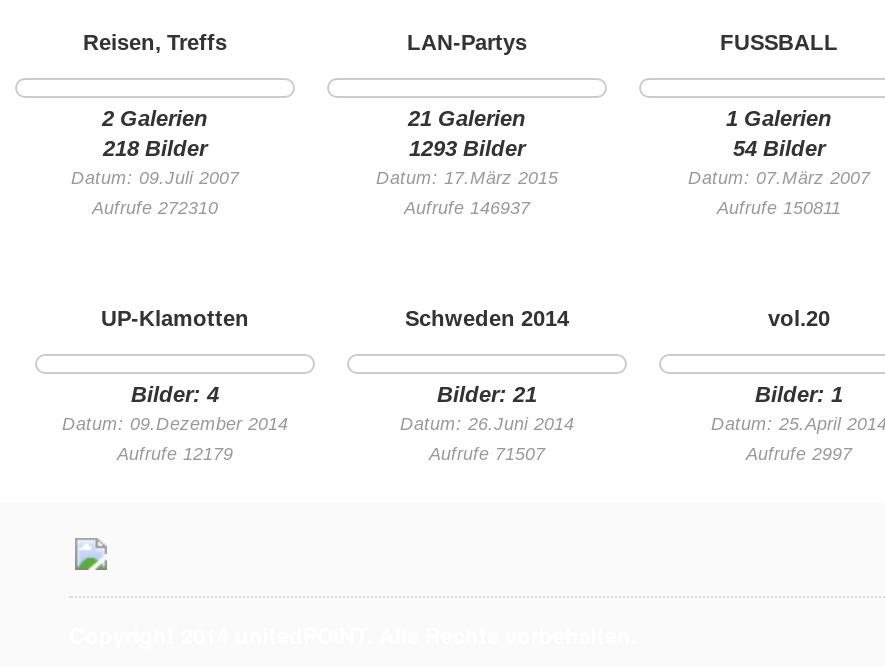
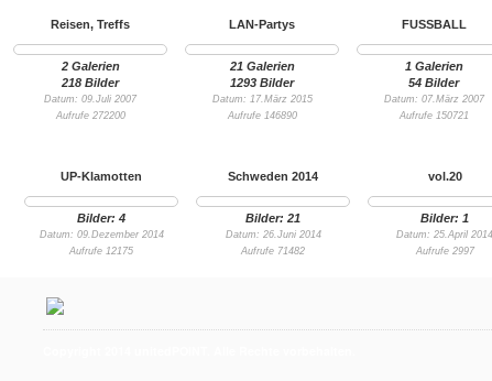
- Aufrufe 272310
+ Aufrufe 272200

- Aufrufe 146937
+ Aufrufe 146890

- Aufrufe 150811
+ Aufrufe 150721

- Aufrufe 12179
+ Aufrufe 12175

- Aufrufe 71507
+ Aufrufe 71482
